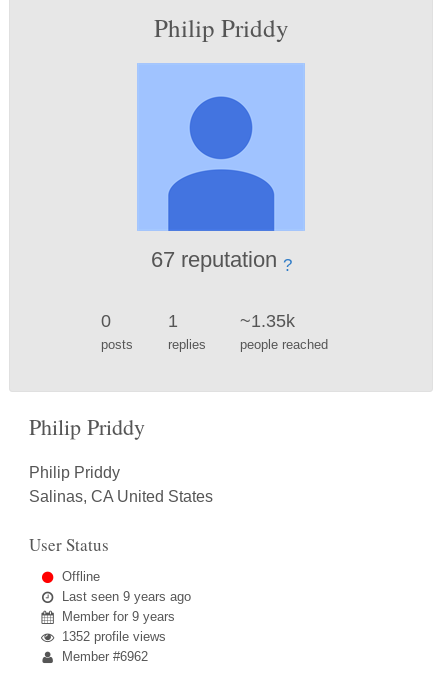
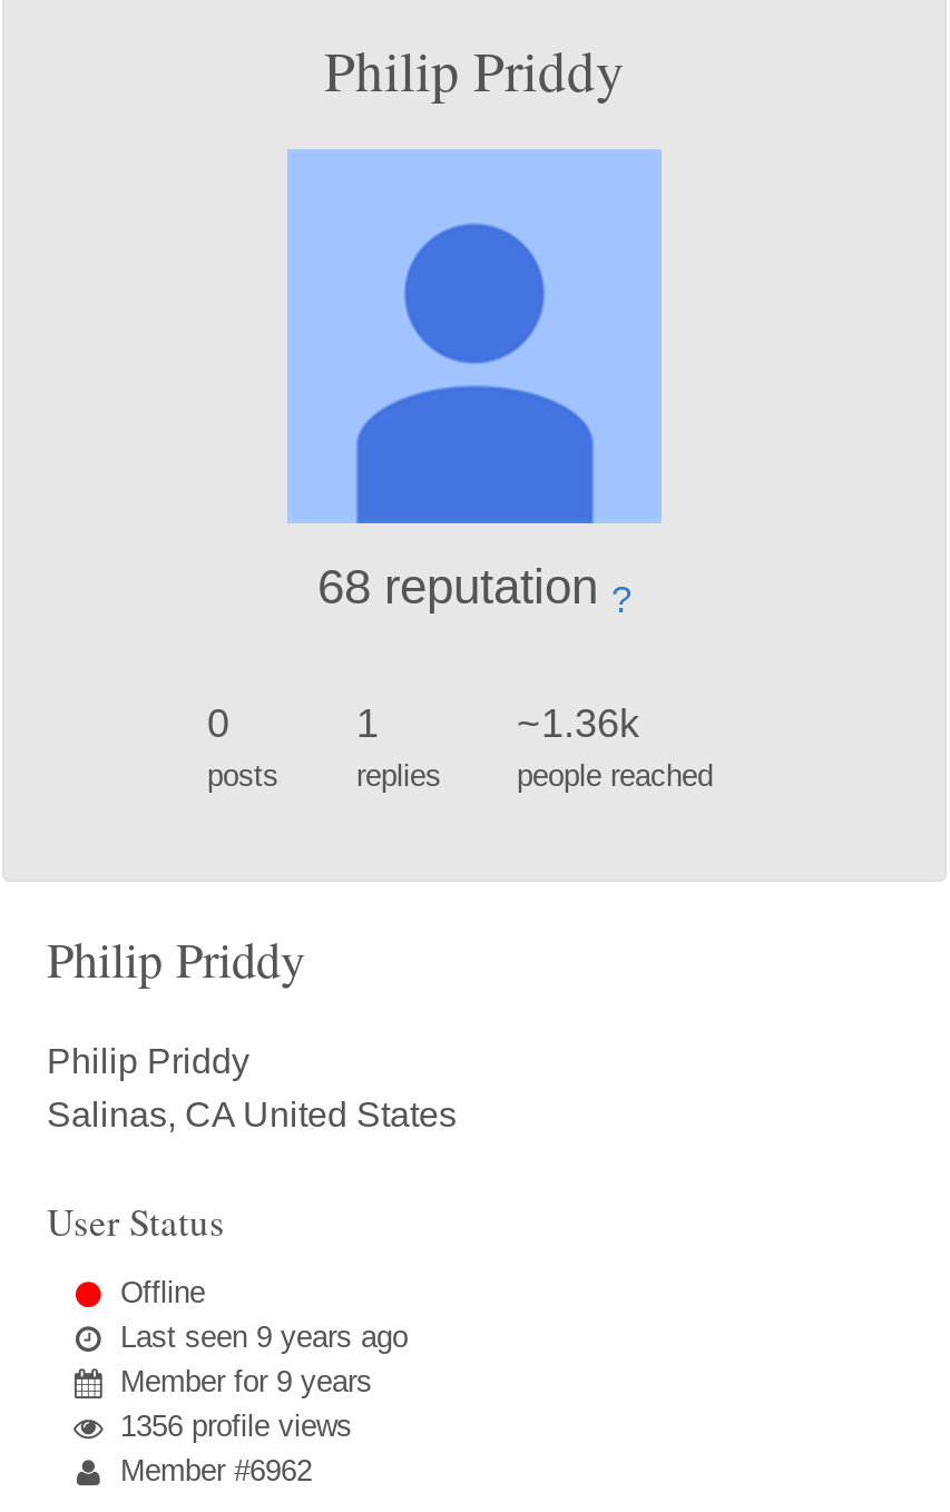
- 67 reputation?
+ 68 reputation?

- ~1.35k
+ ~1.36k

- 1352 profile views
+ 1356 profile views
